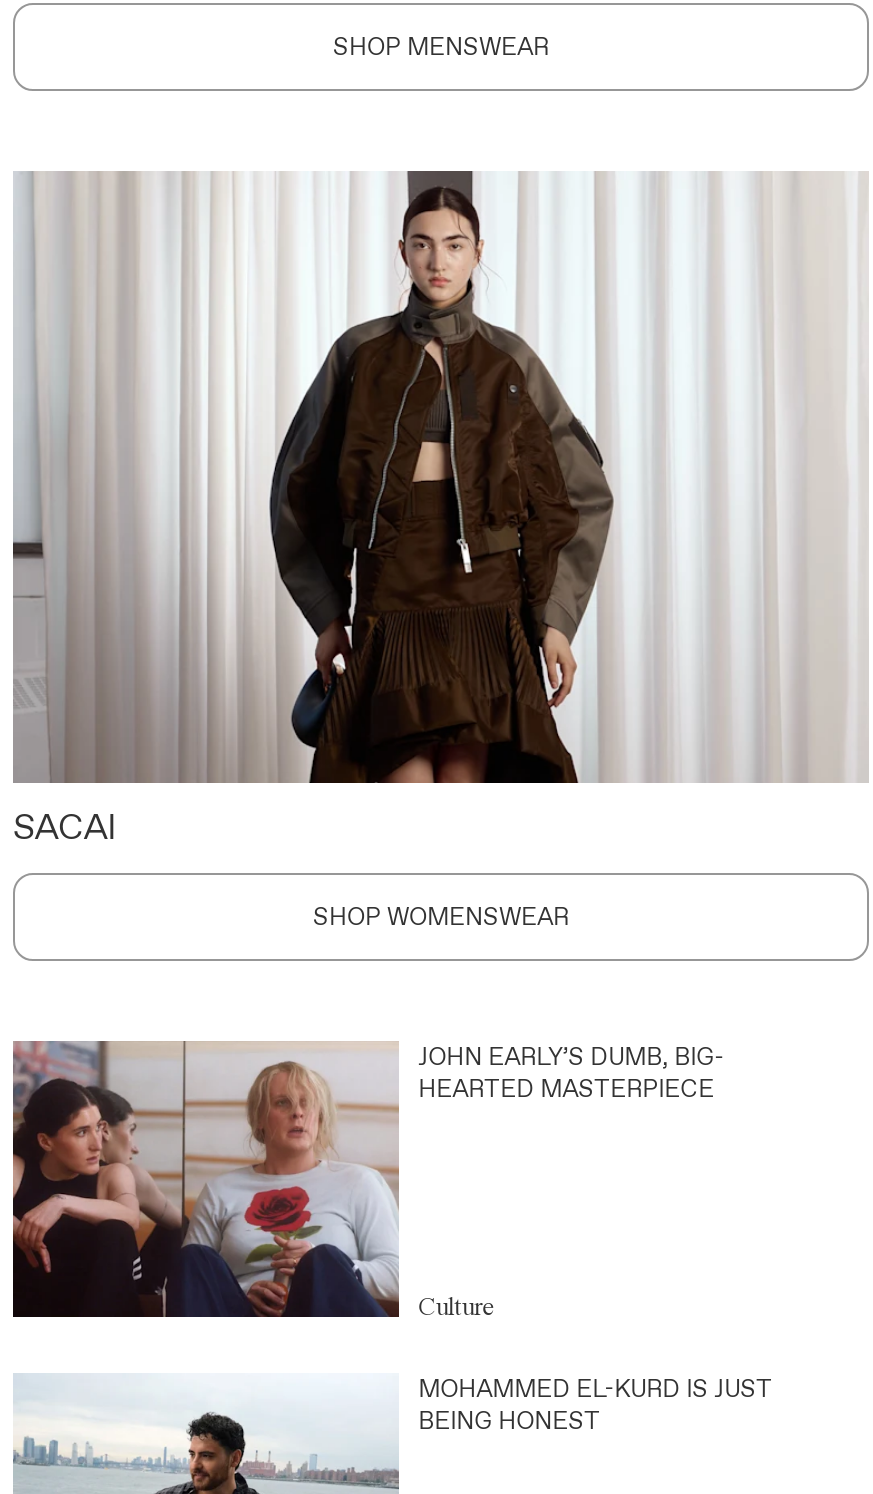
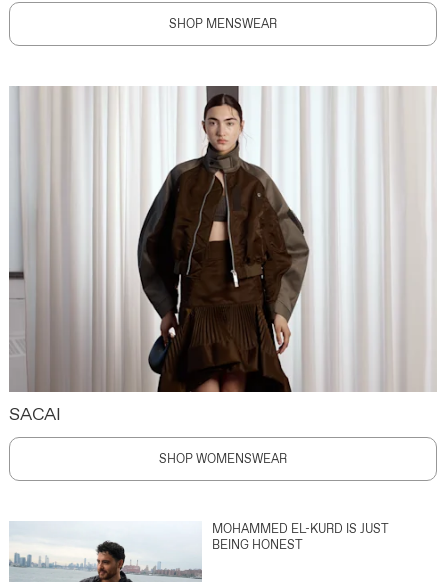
- [image]
- JOHN EARLY’S DUMB, BIG-
- HEARTED MASTERPIECE

- Culture
